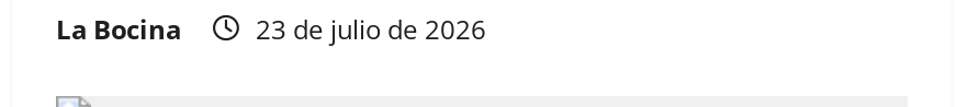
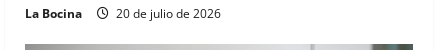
- La Bocina 23 de julio de 2026
+ La Bocina 20 de julio de 2026
